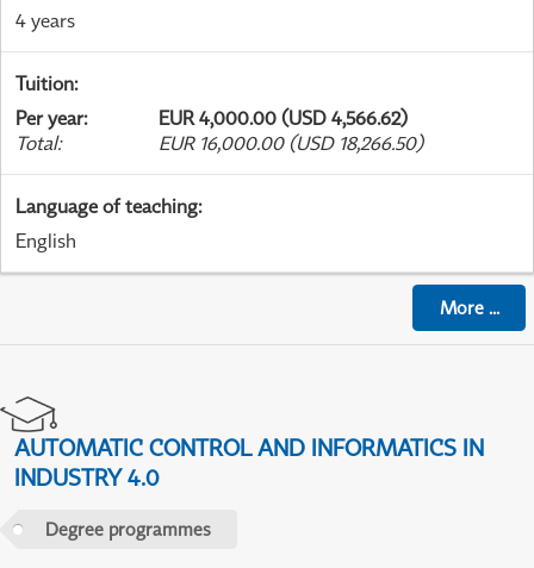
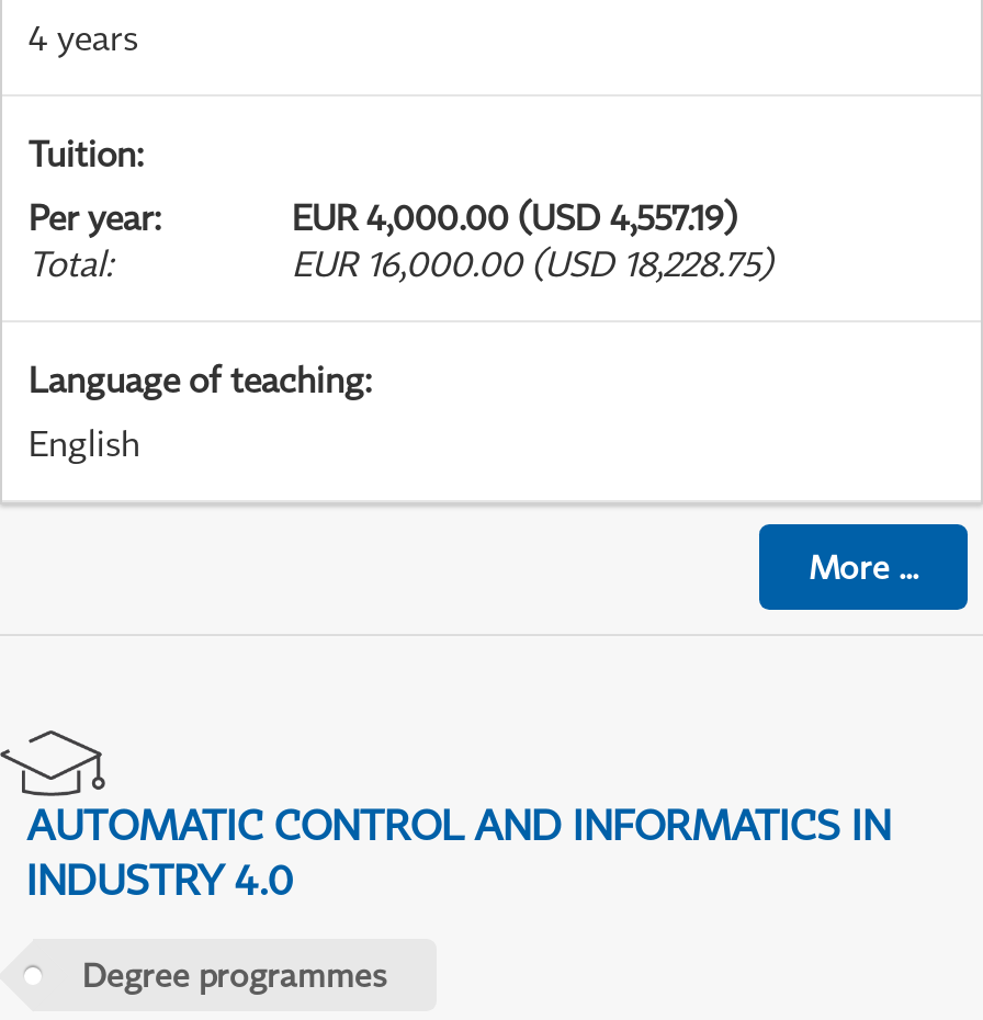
- EUR 4,000.00 (USD 4,566.62)
+ EUR 4,000.00 (USD 4,557.19)

- EUR 16,000.00 (USD 18,266.50)
+ EUR 16,000.00 (USD 18,228.75)
